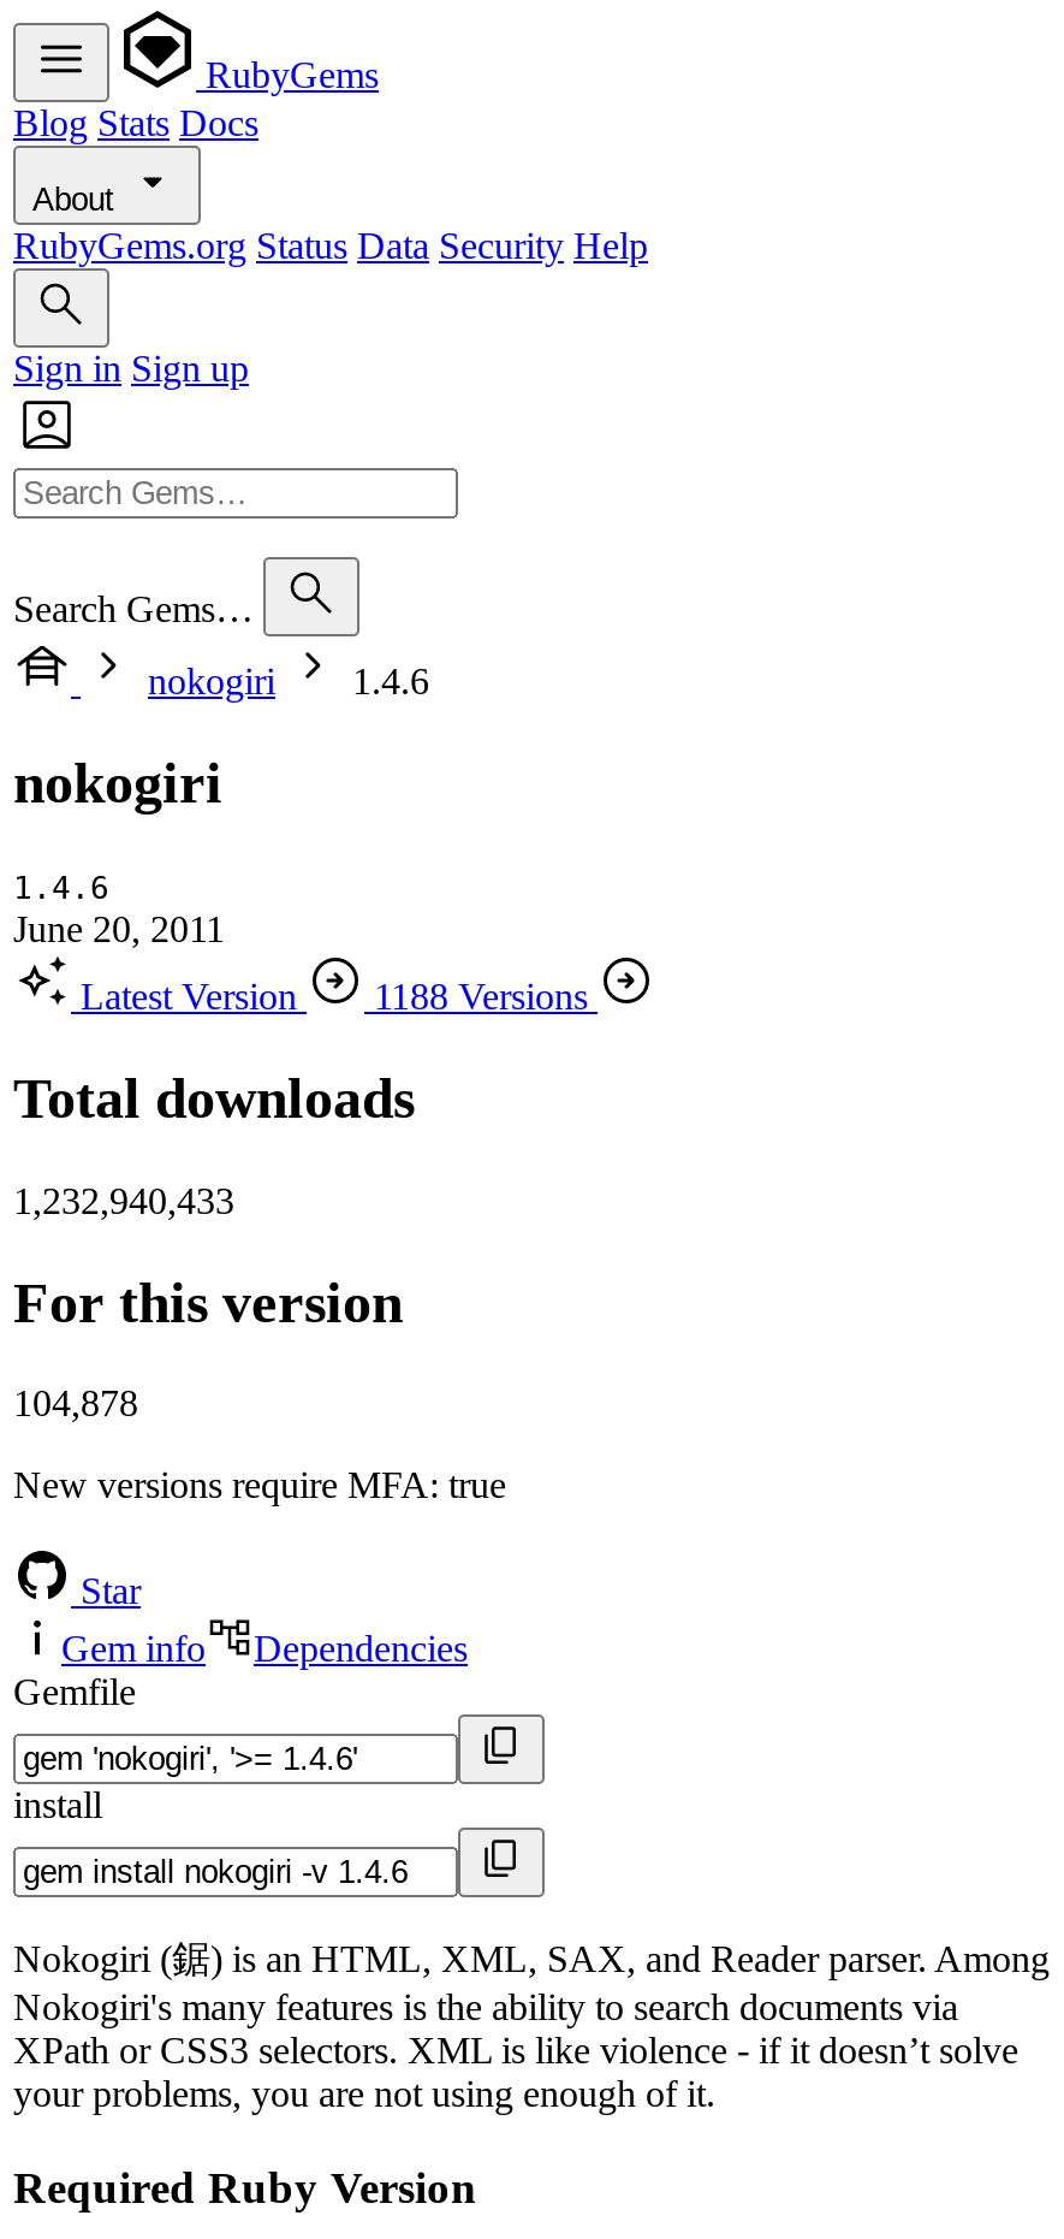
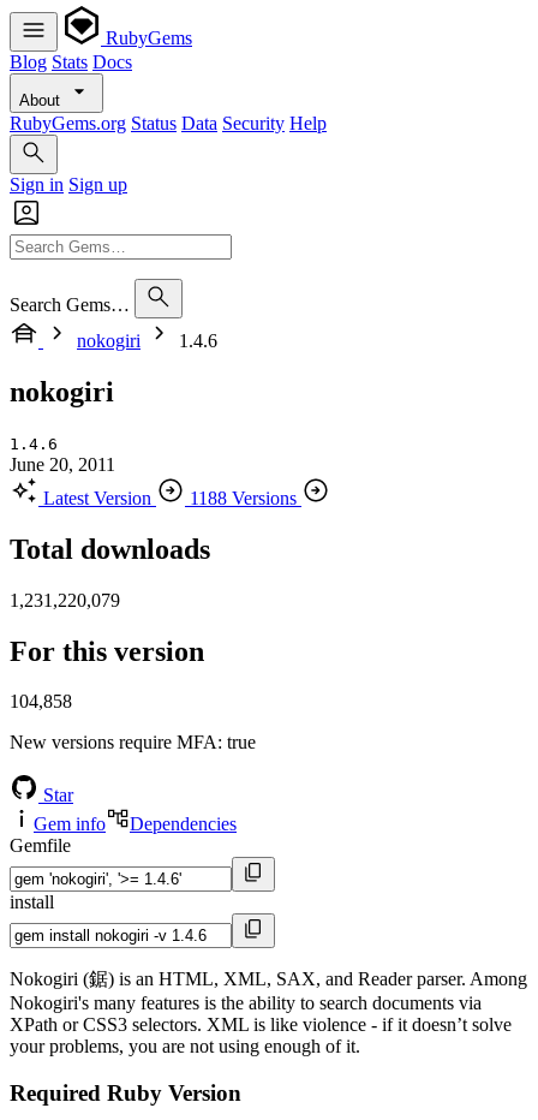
- 1,232,940,433
+ 1,231,220,079

- 104,878
+ 104,858
